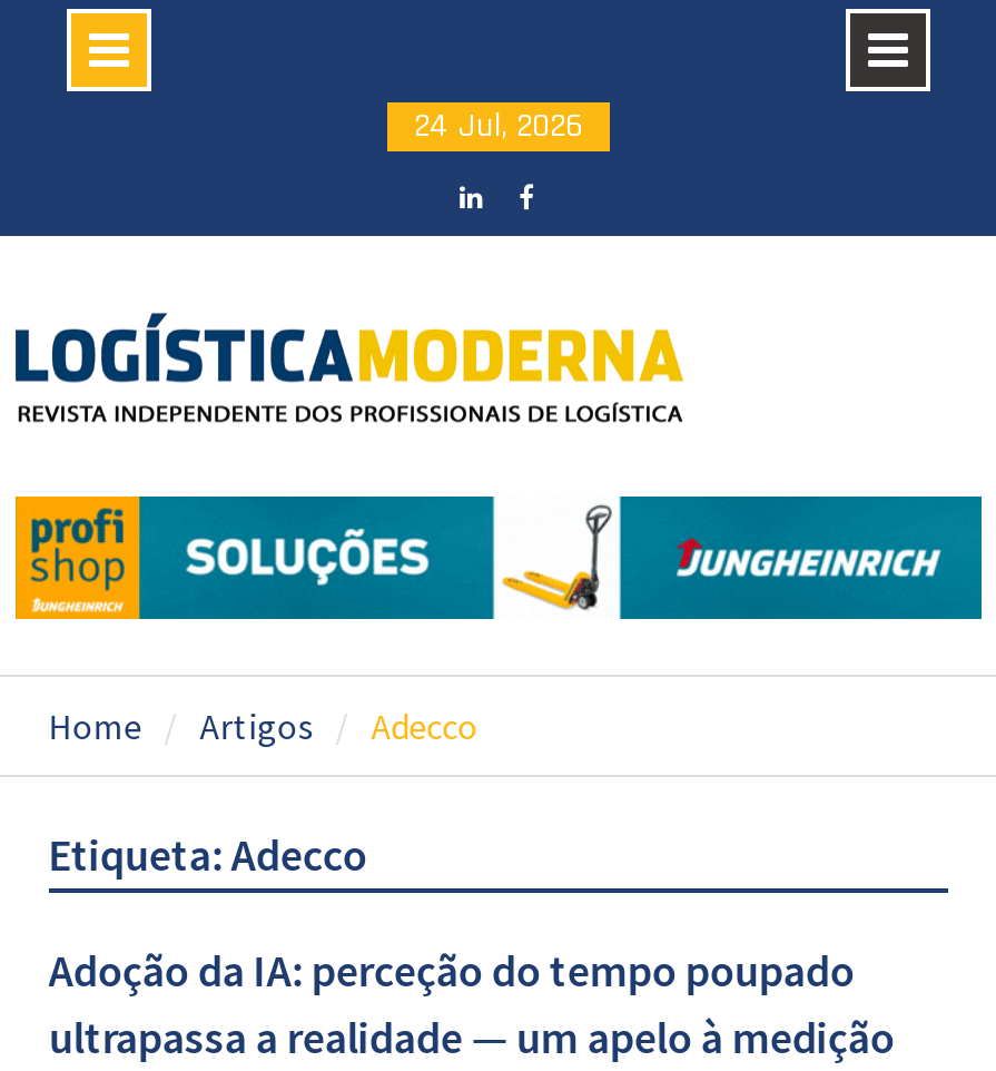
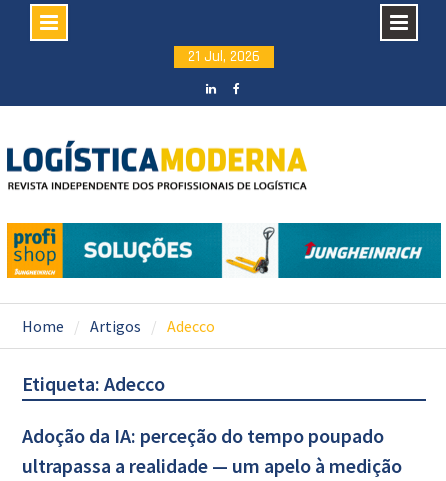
- 24 Jul, 2026
+ 21 Jul, 2026
